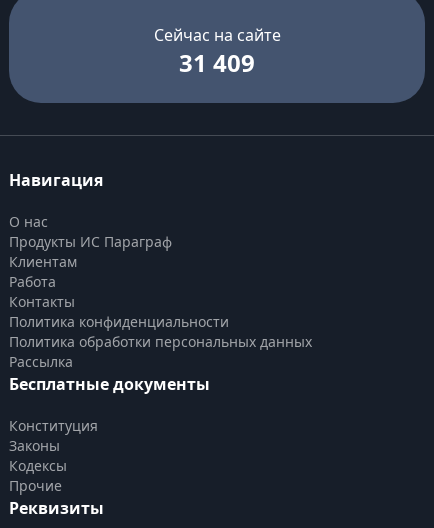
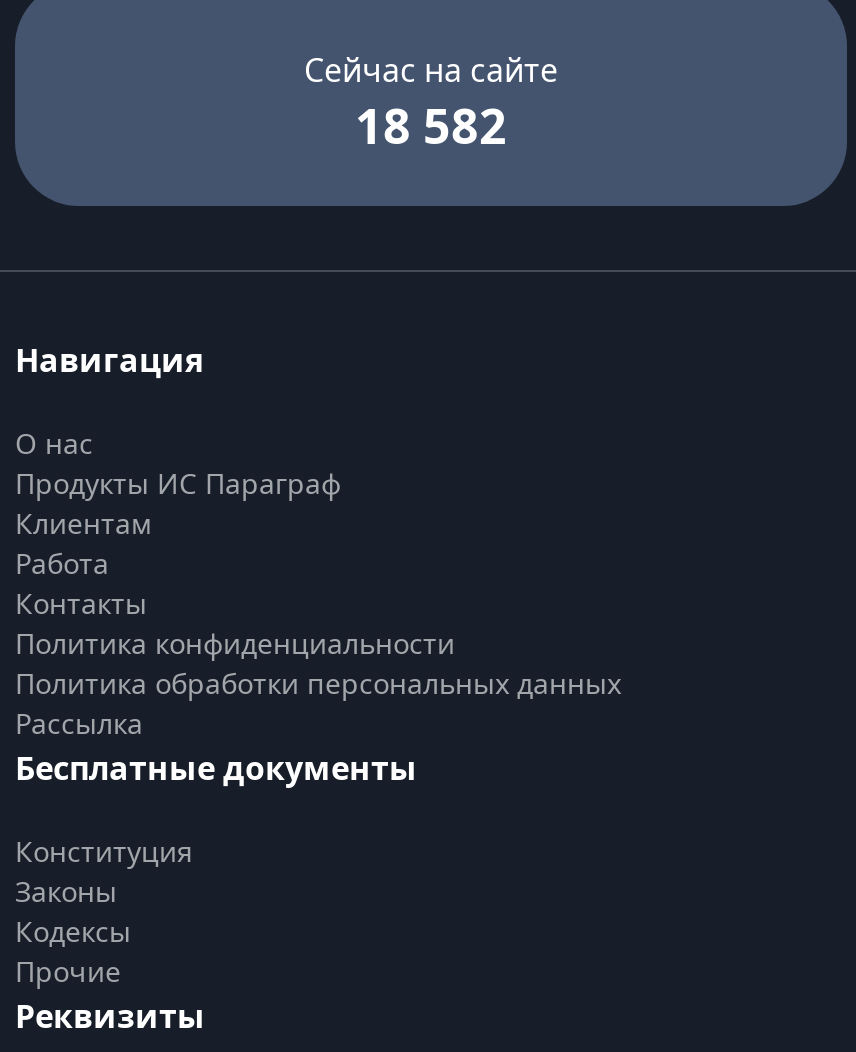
- 31 409
+ 18 582
